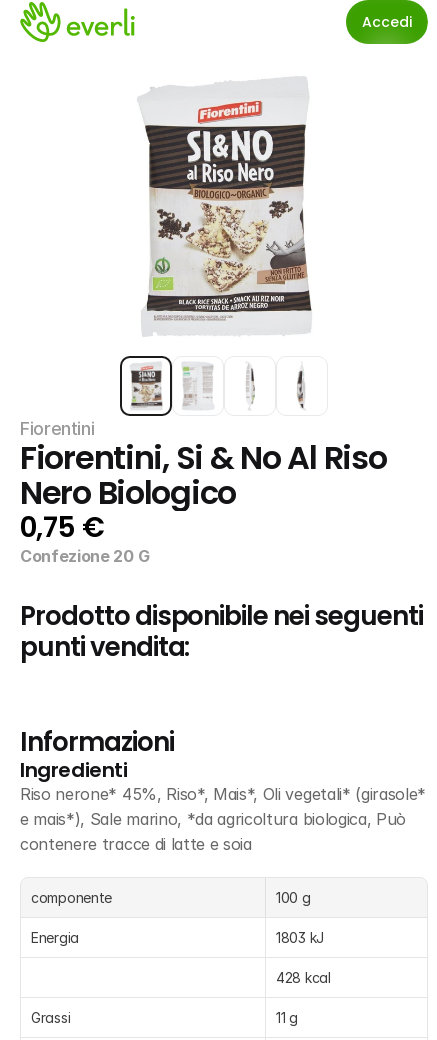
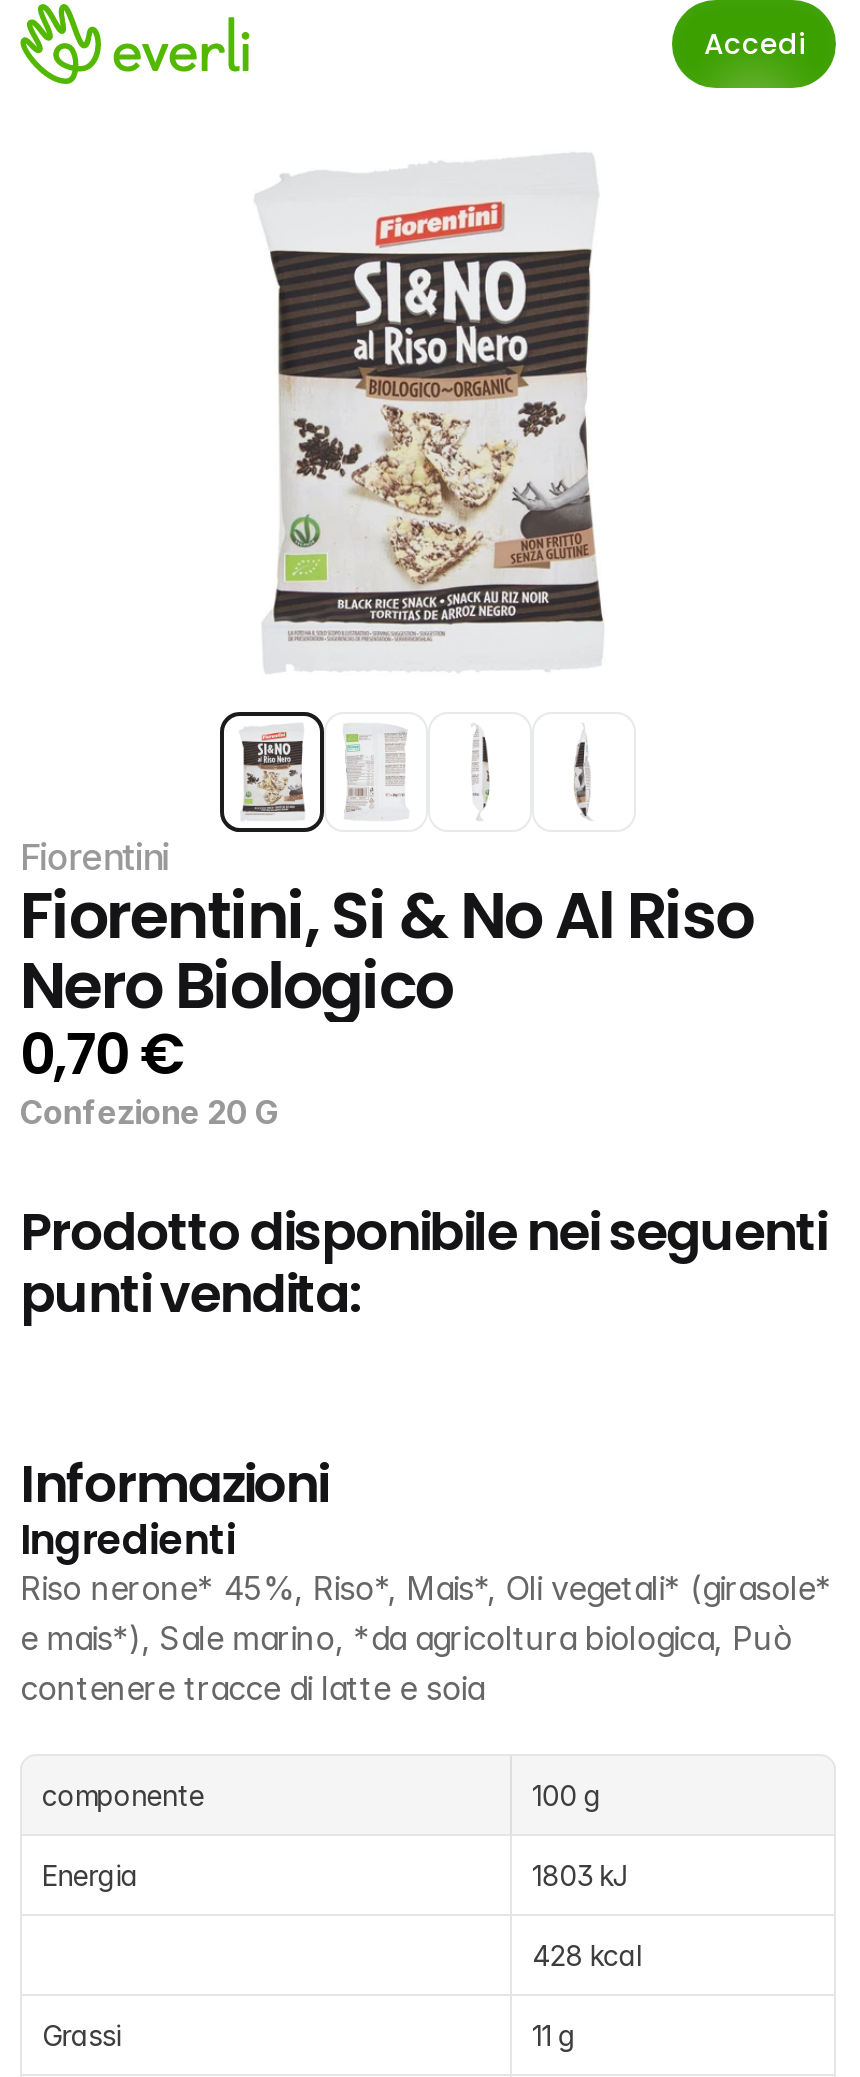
- 0,75 €
+ 0,70 €
